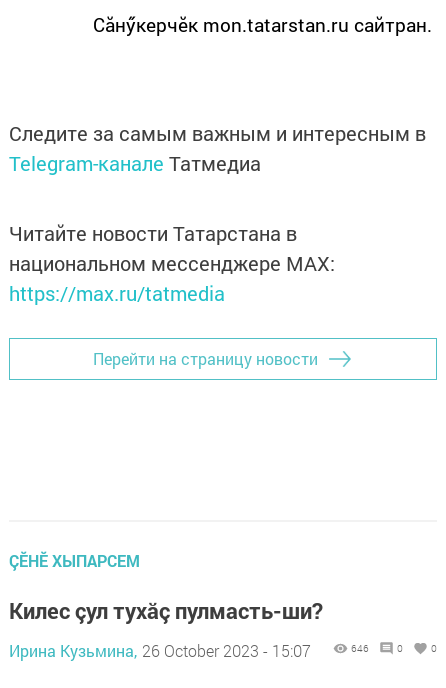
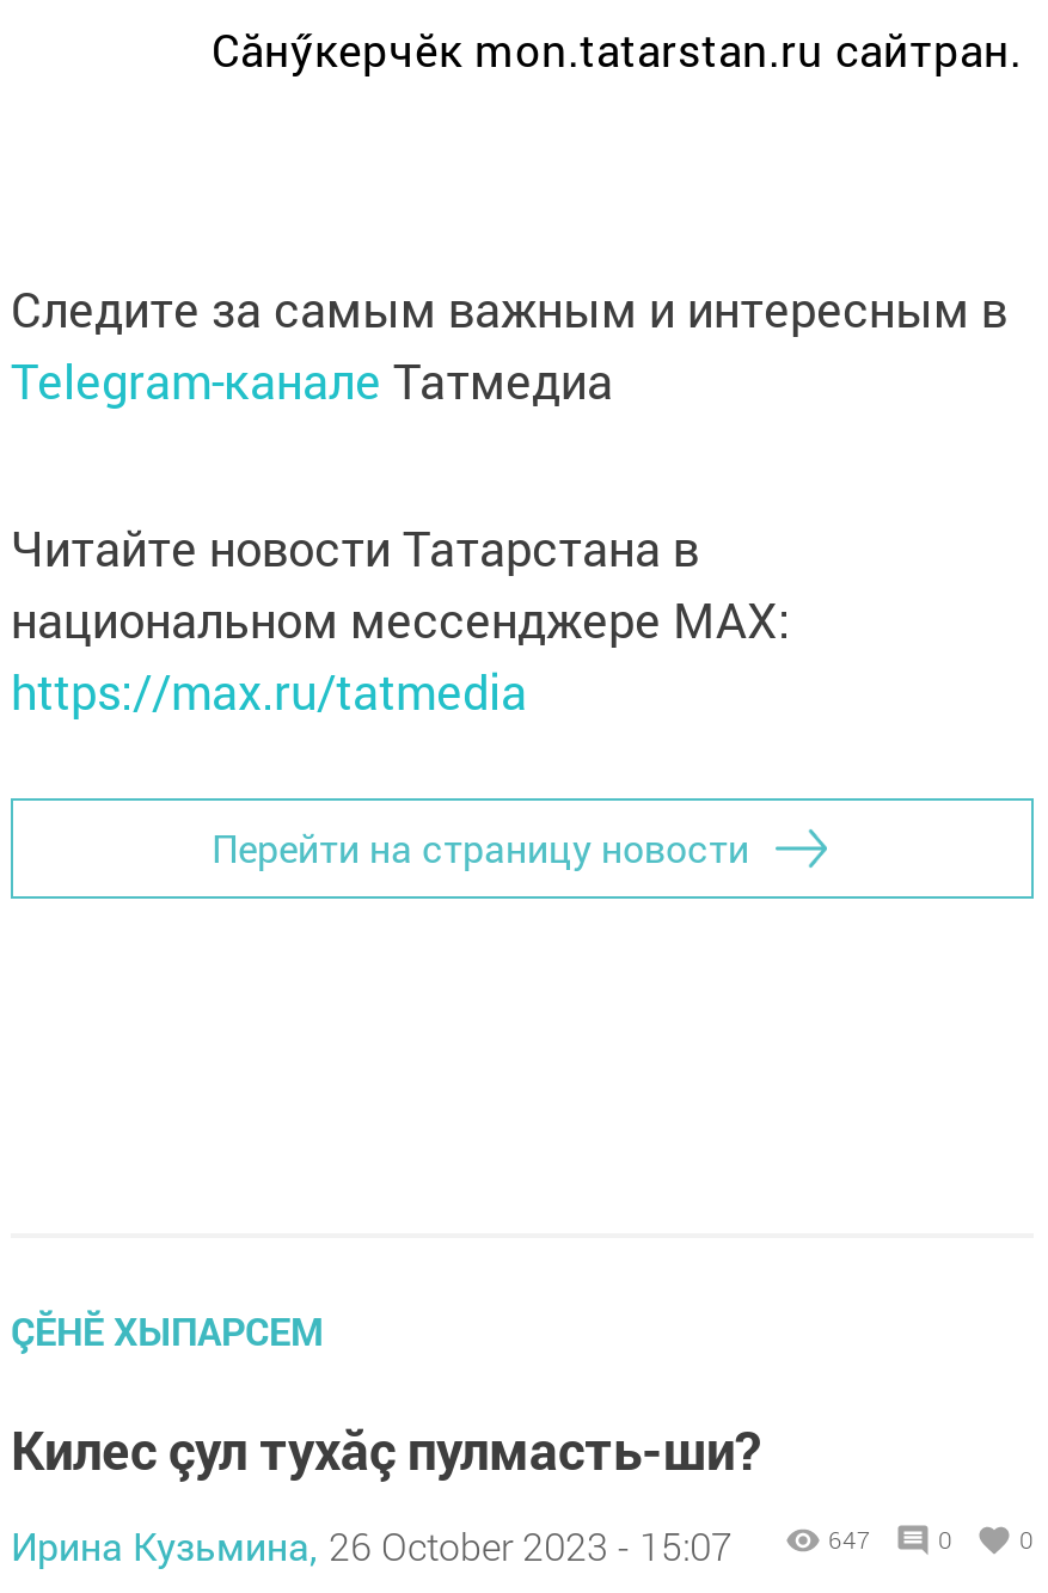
- 646
+ 647
